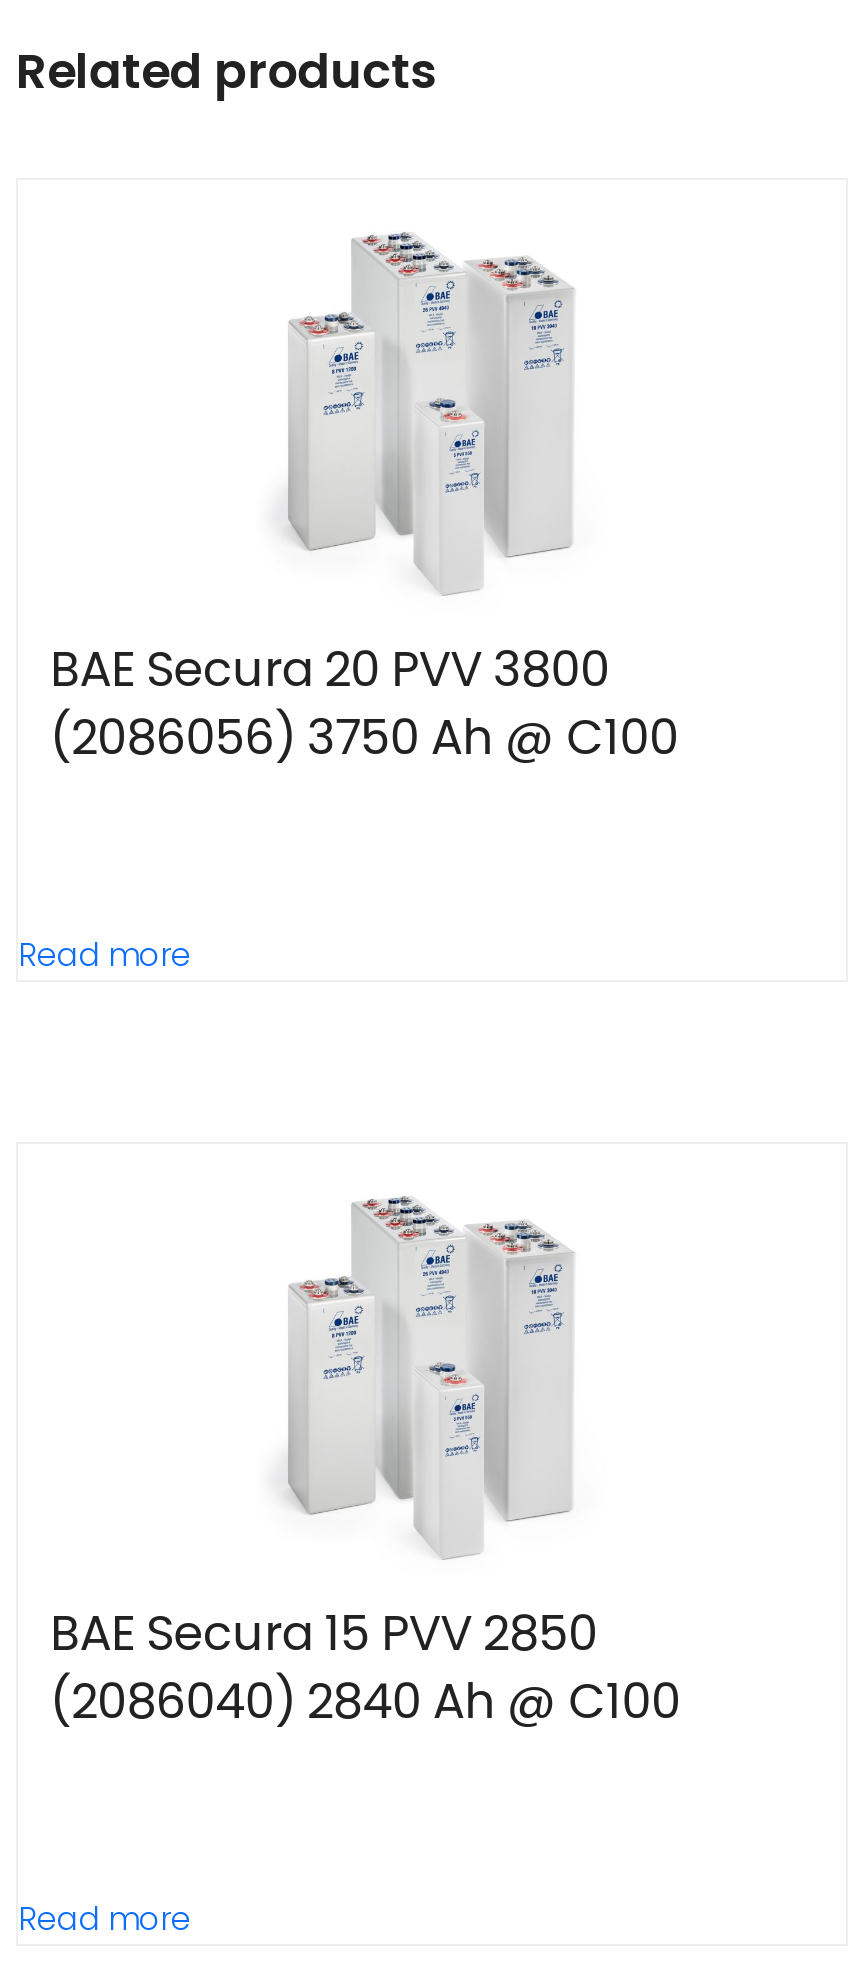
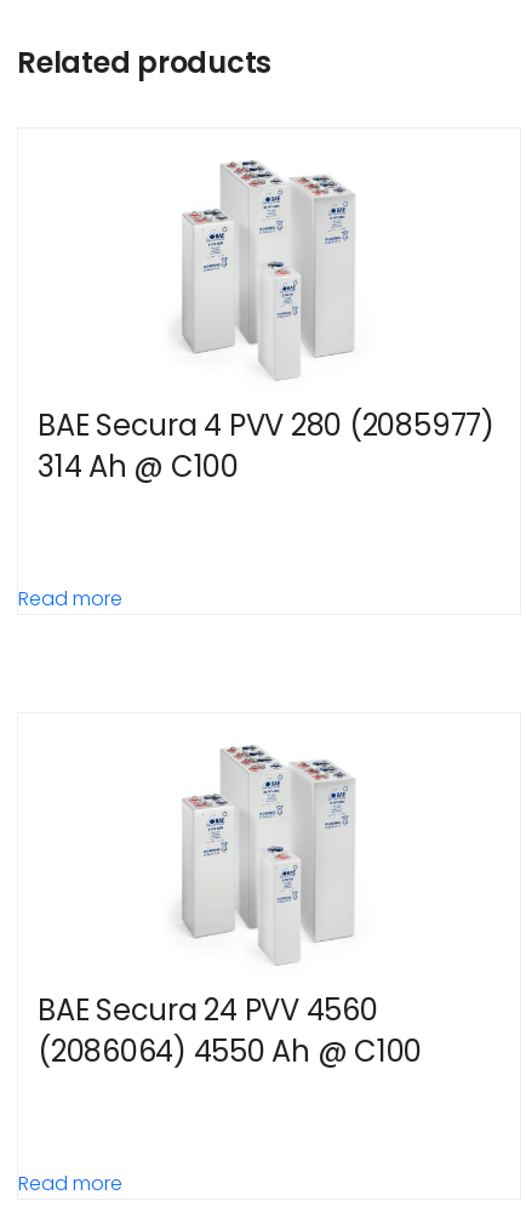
- BAE Secura 20 PVV 3800
- (2086056) 3750 Ah @ C100
+ BAE Secura 4 PVV 280 (2085977)
+ 314 Ah @ C100

- BAE Secura 15 PVV 2850
+ BAE Secura 24 PVV 4560

- (2086040) 2840 Ah @ C100
+ (2086064) 4550 Ah @ C100
